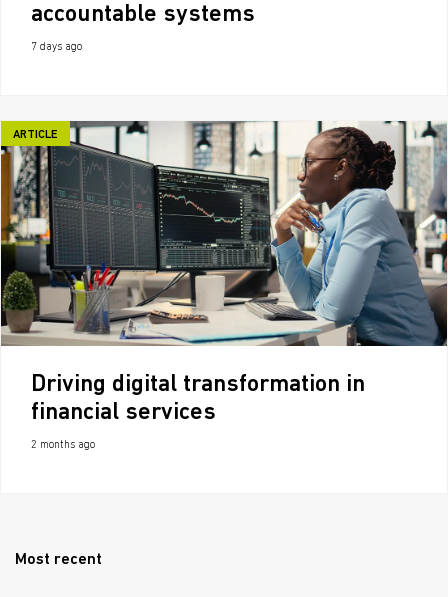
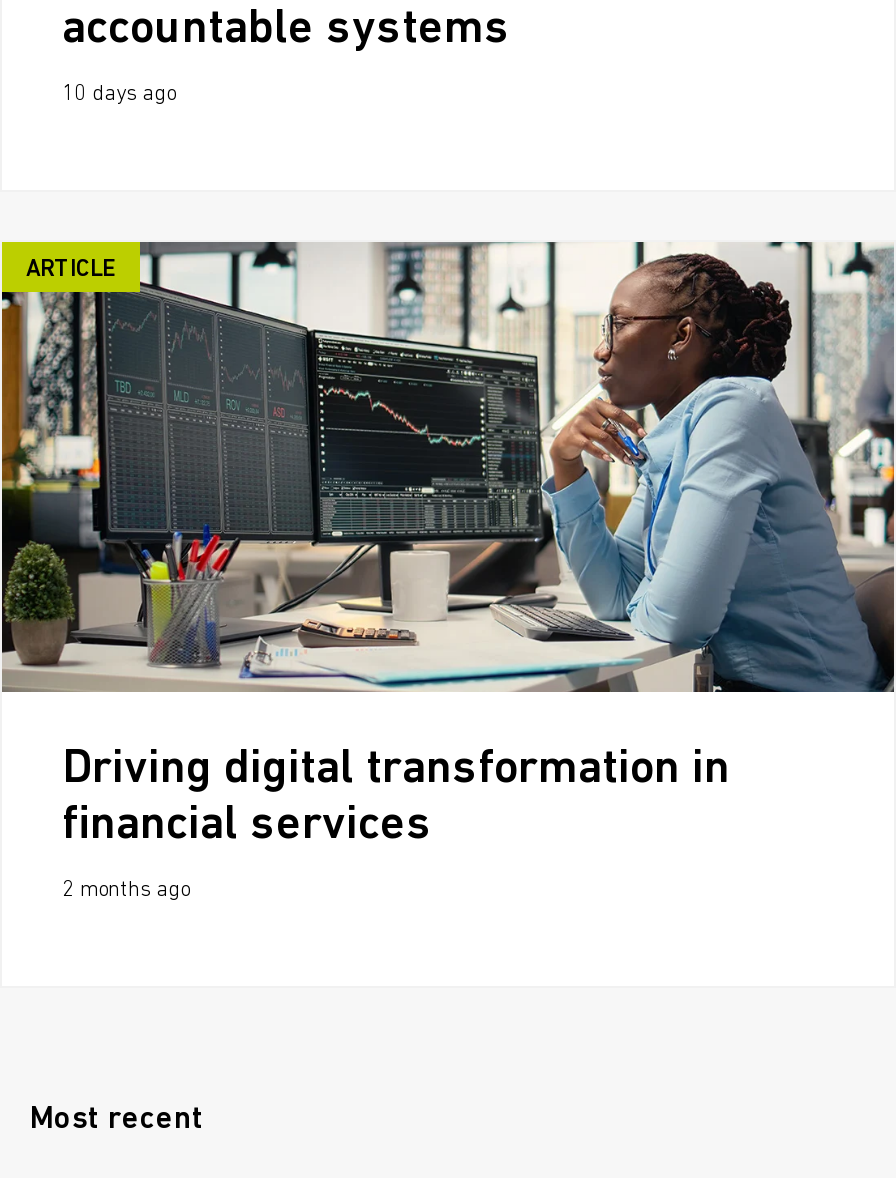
- 7 days ago
+ 10 days ago
